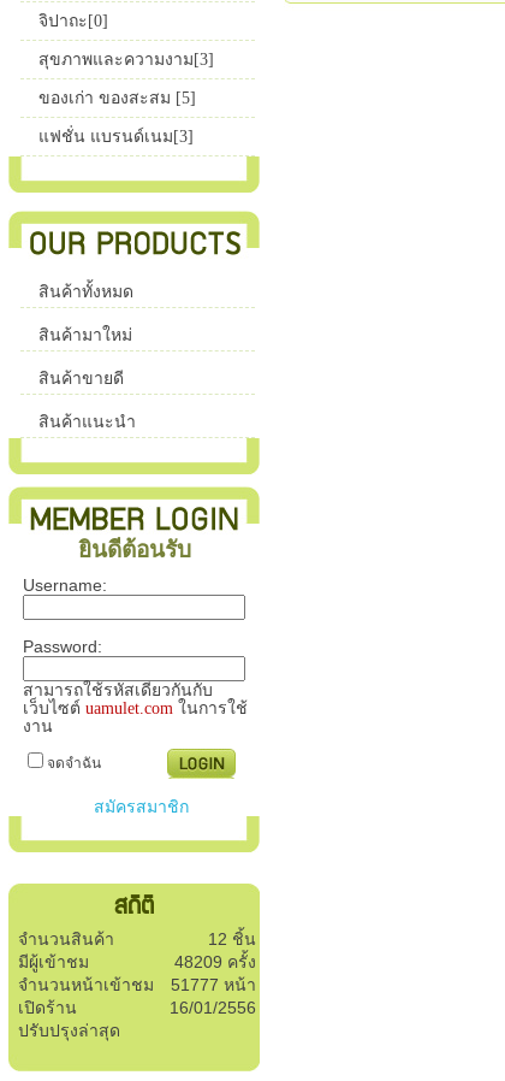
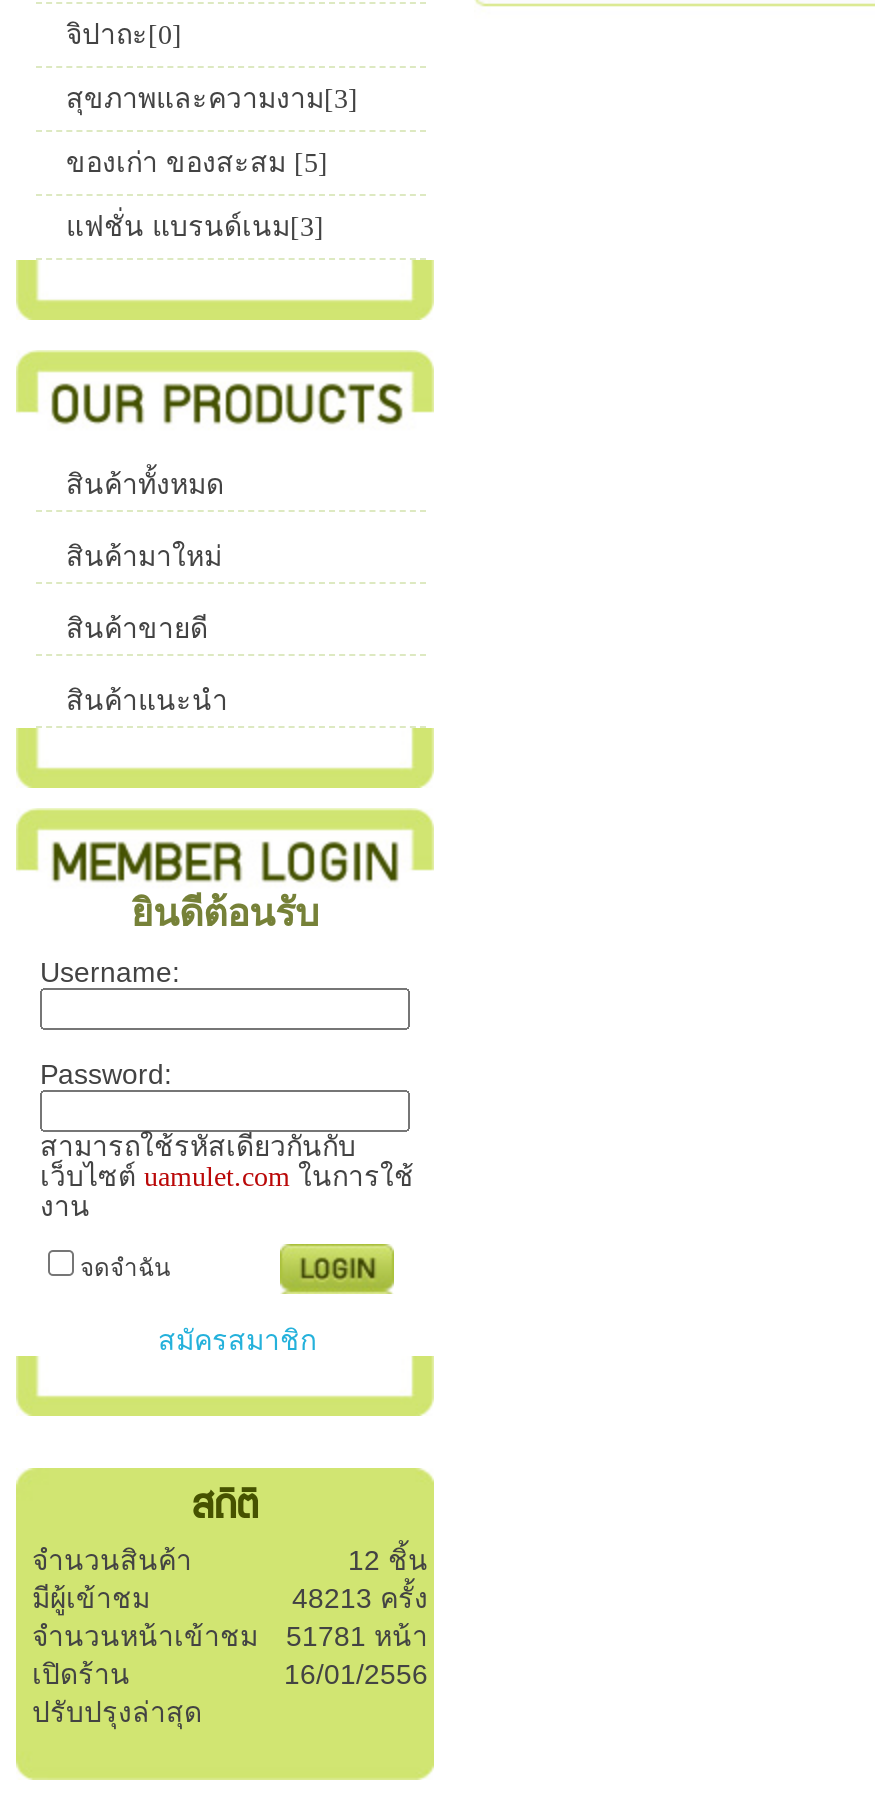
- 48209 ครั้ง
+ 48213 ครั้ง

- จำนวนหน้าเข้าชม 51777 หน้า
+ จำนวนหน้าเข้าชม 51781 หน้า
